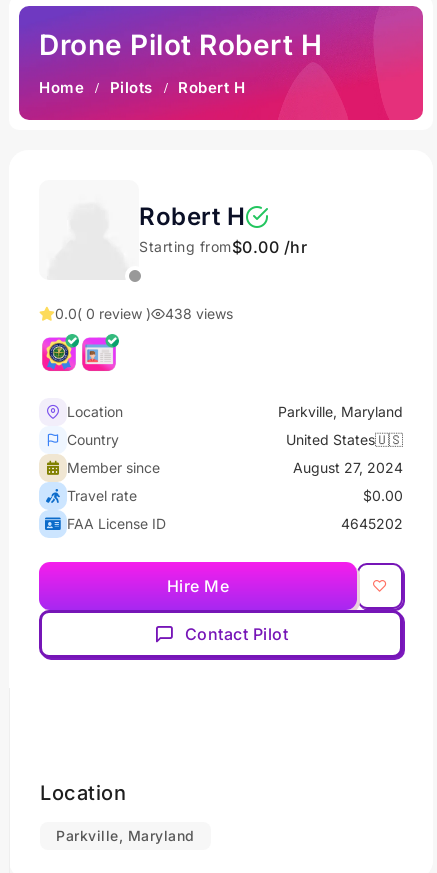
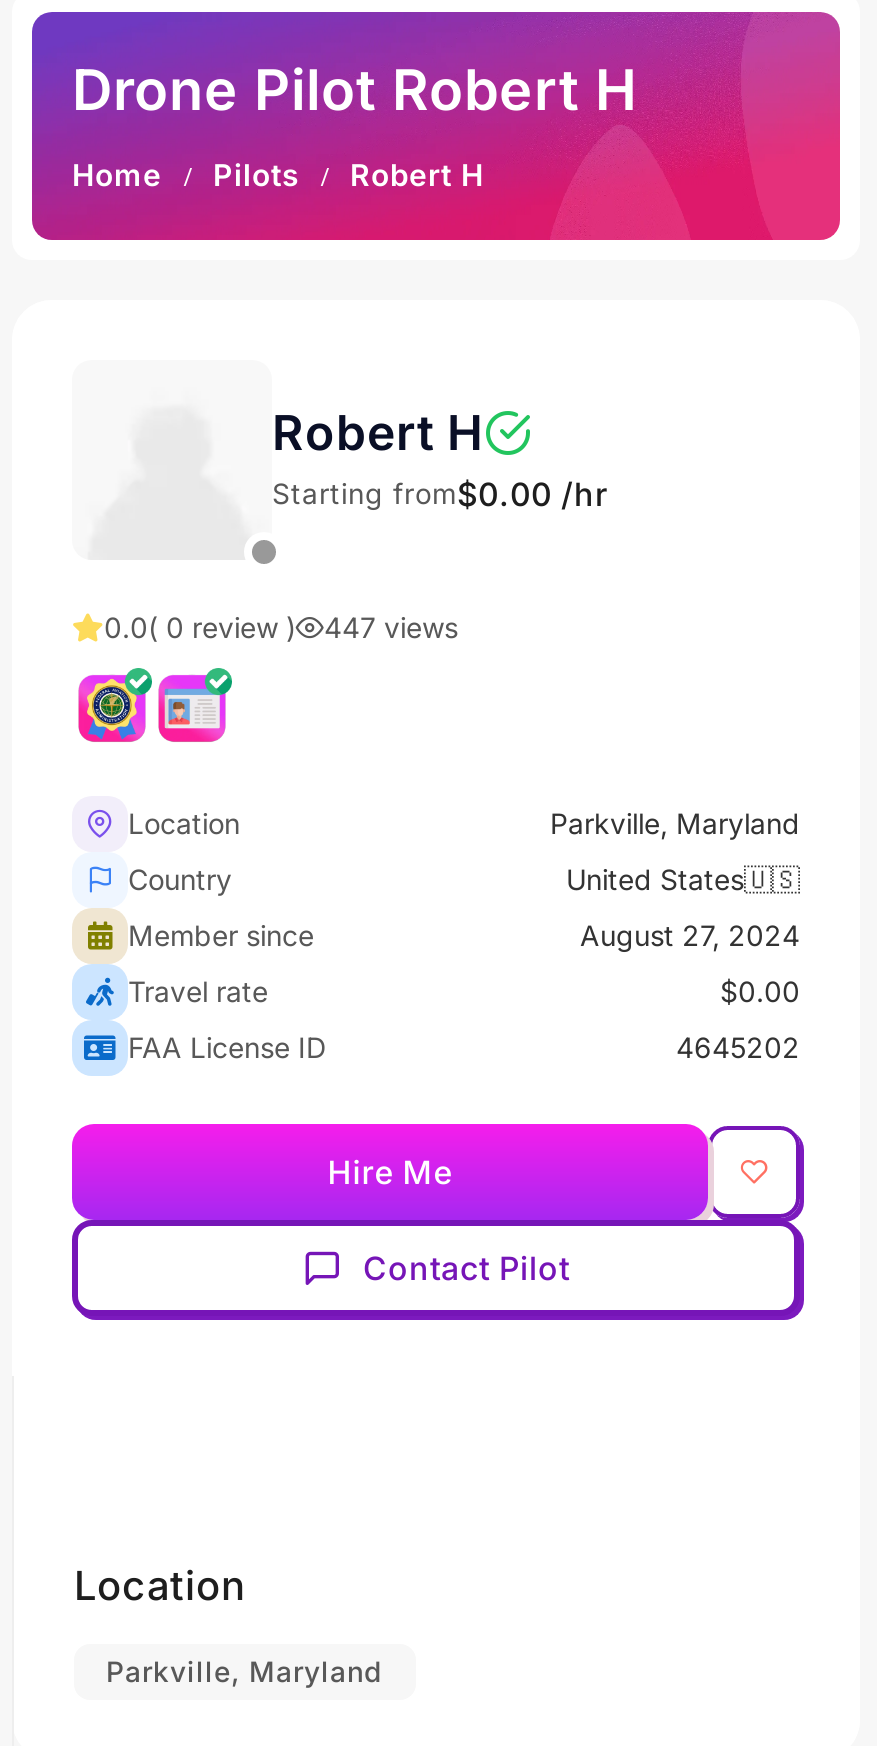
- 0.0( 0 review ) 438 views
+ 0.0( 0 review ) 447 views
